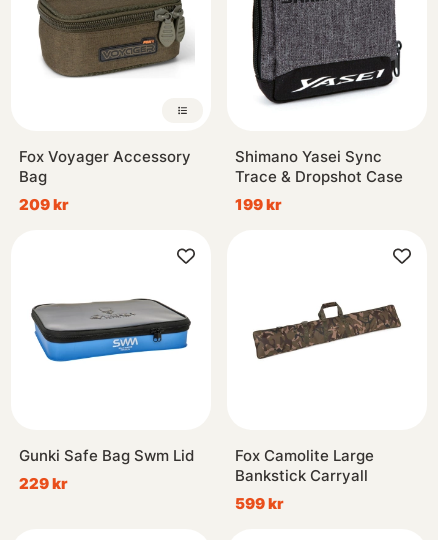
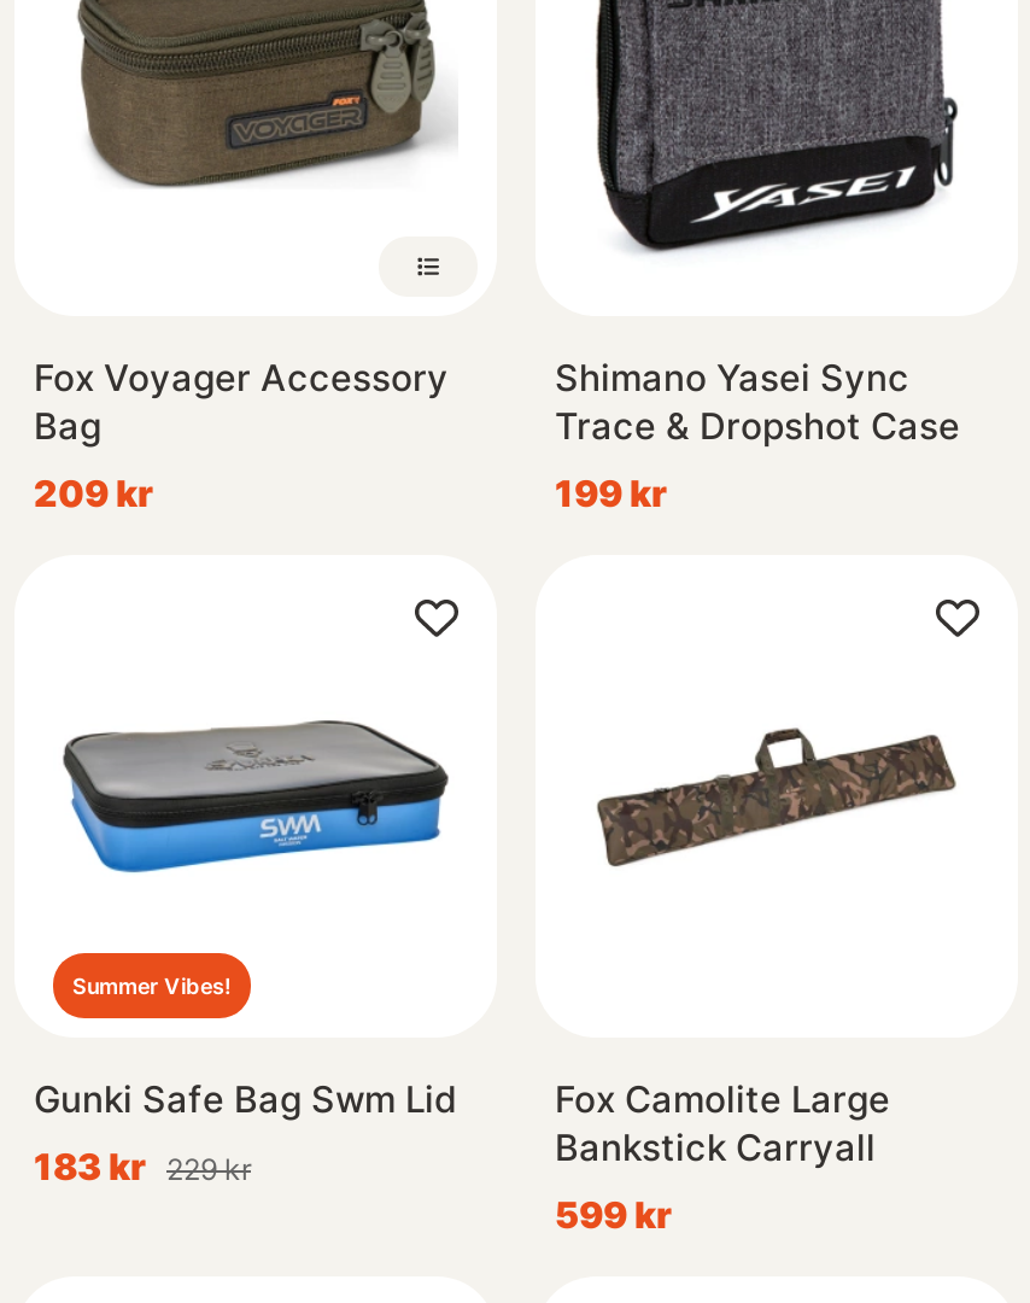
+ Summer Vibes!

- 229 kr
+ 183 kr 229 kr
